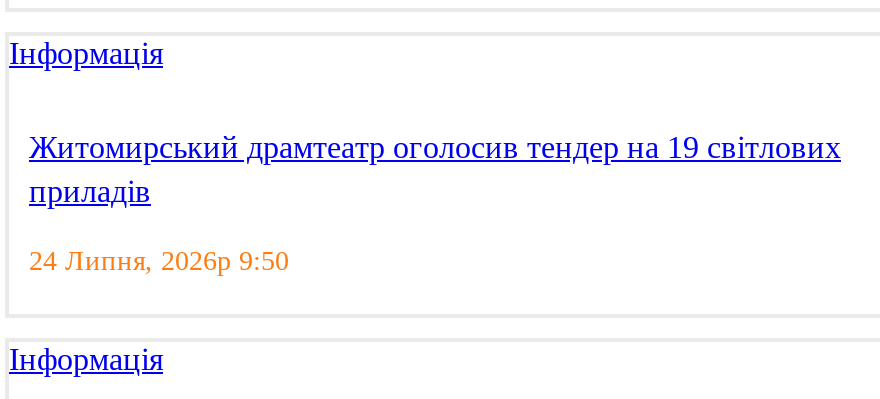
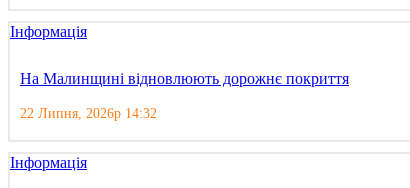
- Житомирський драмтеатр оголосив тендер на 19 світлових
- приладів
+ На Малинщині відновлюють дорожнє покриття

- 24 Липня, 2026р 9:50
+ 22 Липня, 2026р 14:32
